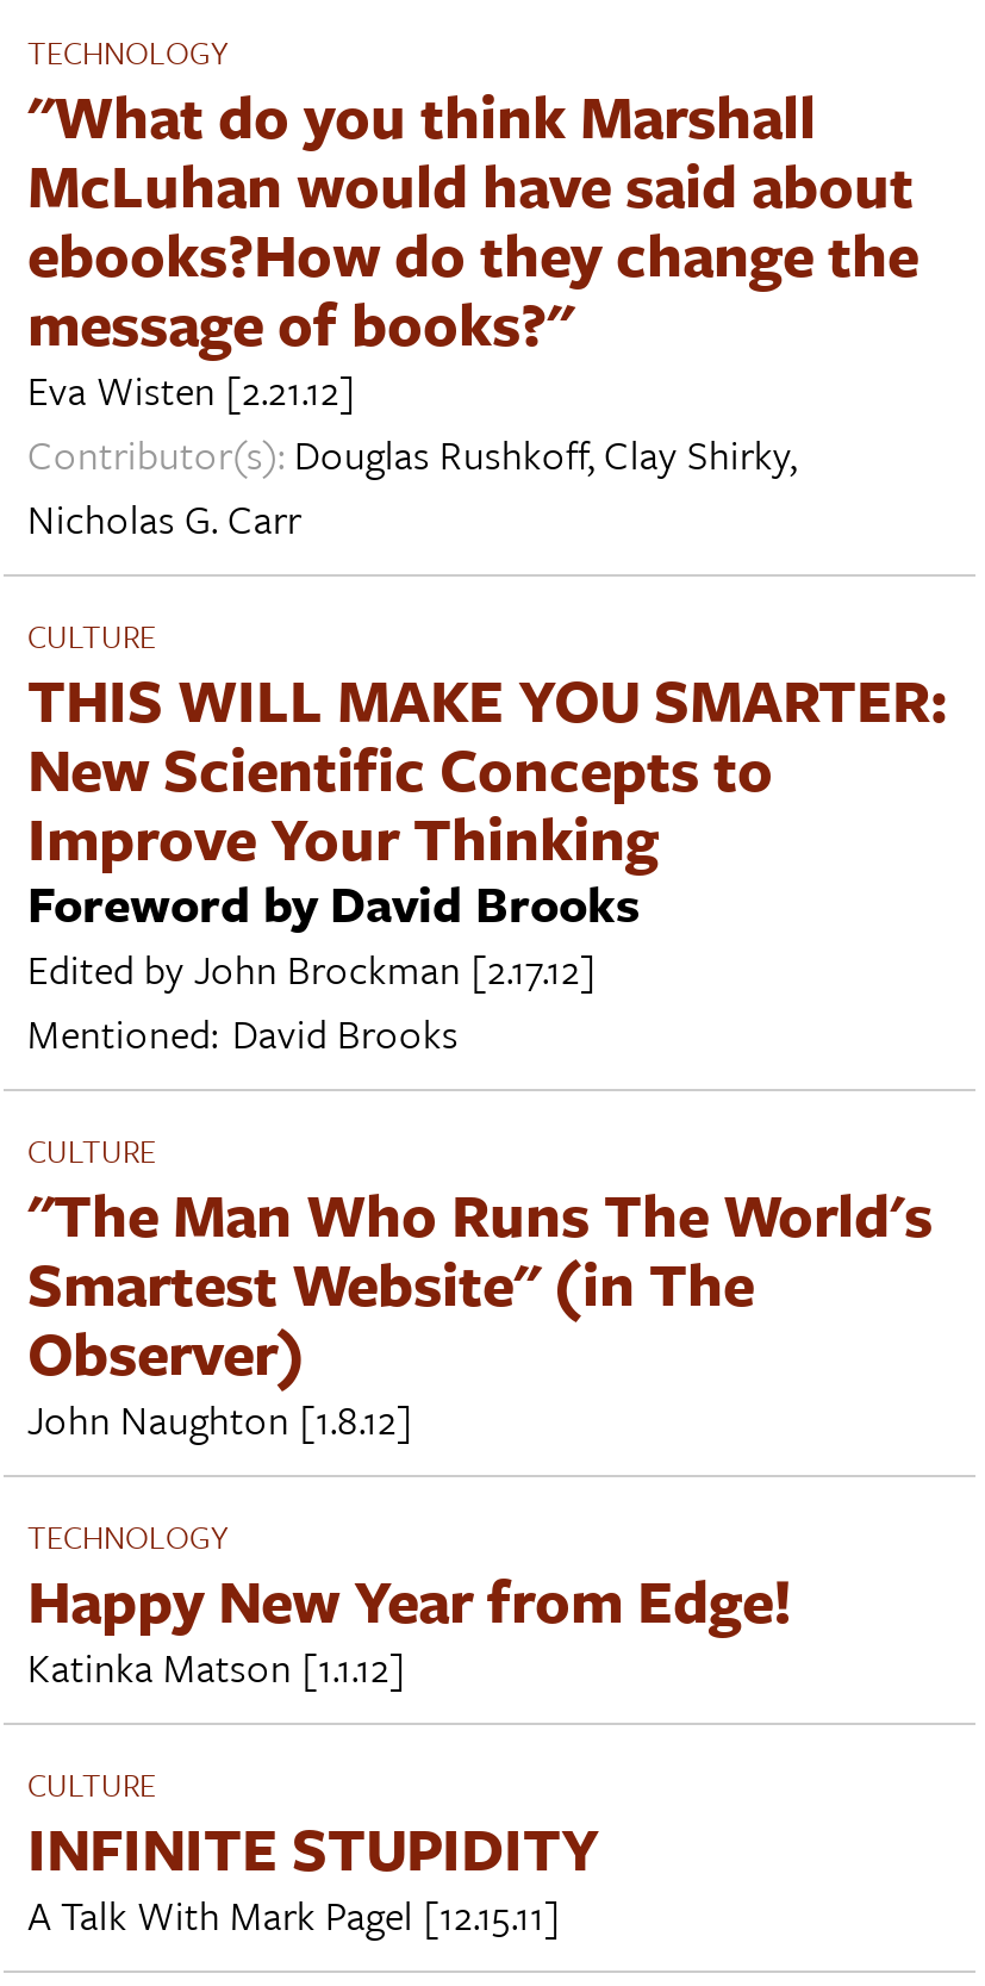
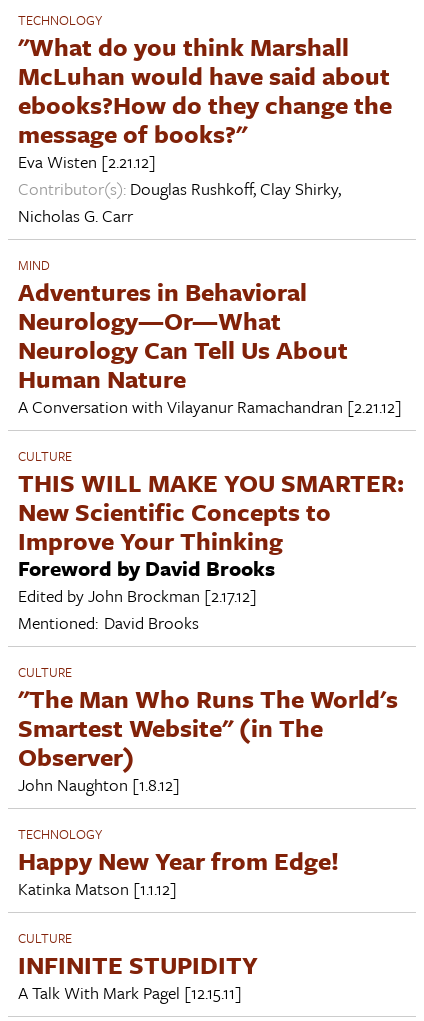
+ MIND
+ Adventures in Behavioral
+ Neurology—Or—What
+ Neurology Can Tell Us About
+ Human Nature
+ A Conversation with Vilayanur Ramachandran [2.21.12]
